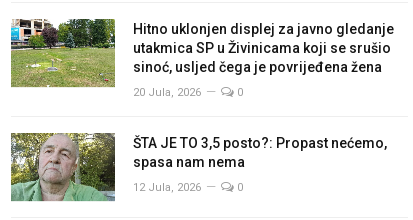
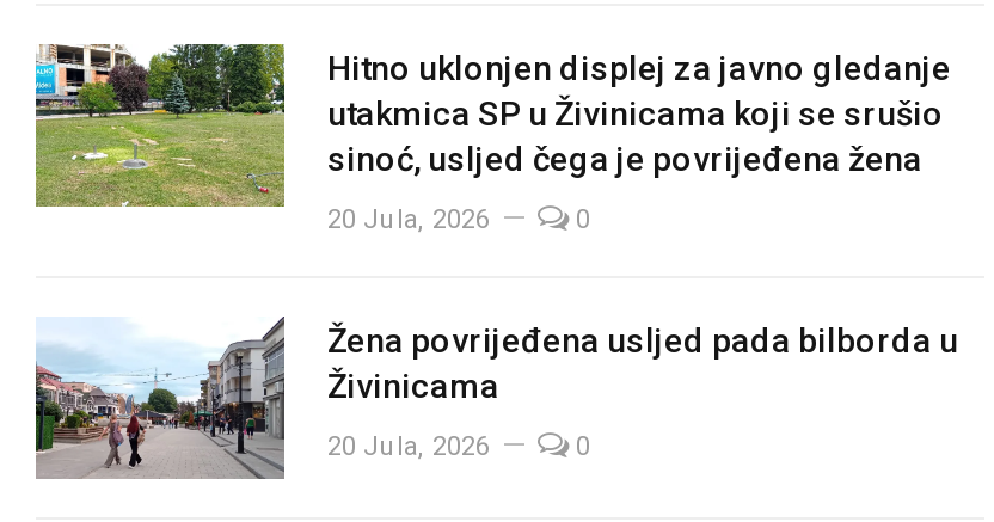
- [image]
- ŠTA JE TO 3,5 posto?: Propast nećemo,
- spasa nam nema
+ [image]
+ Žena povrijeđena usljed pada bilborda u
+ Živinicama

- 12 Jula, 2026
+ 20 Jula, 2026
